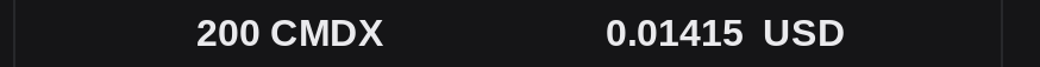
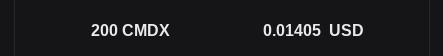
- 0.01415 USD
+ 0.01405 USD
